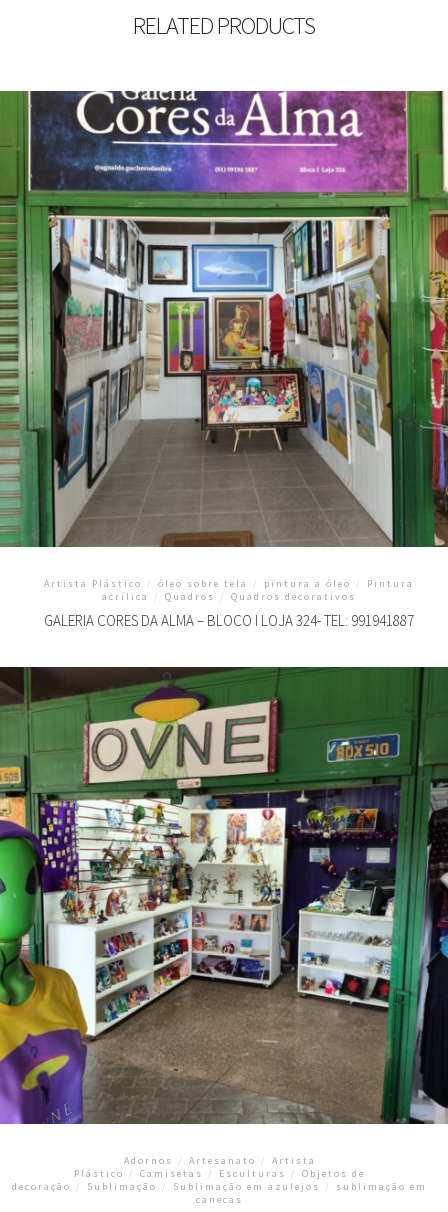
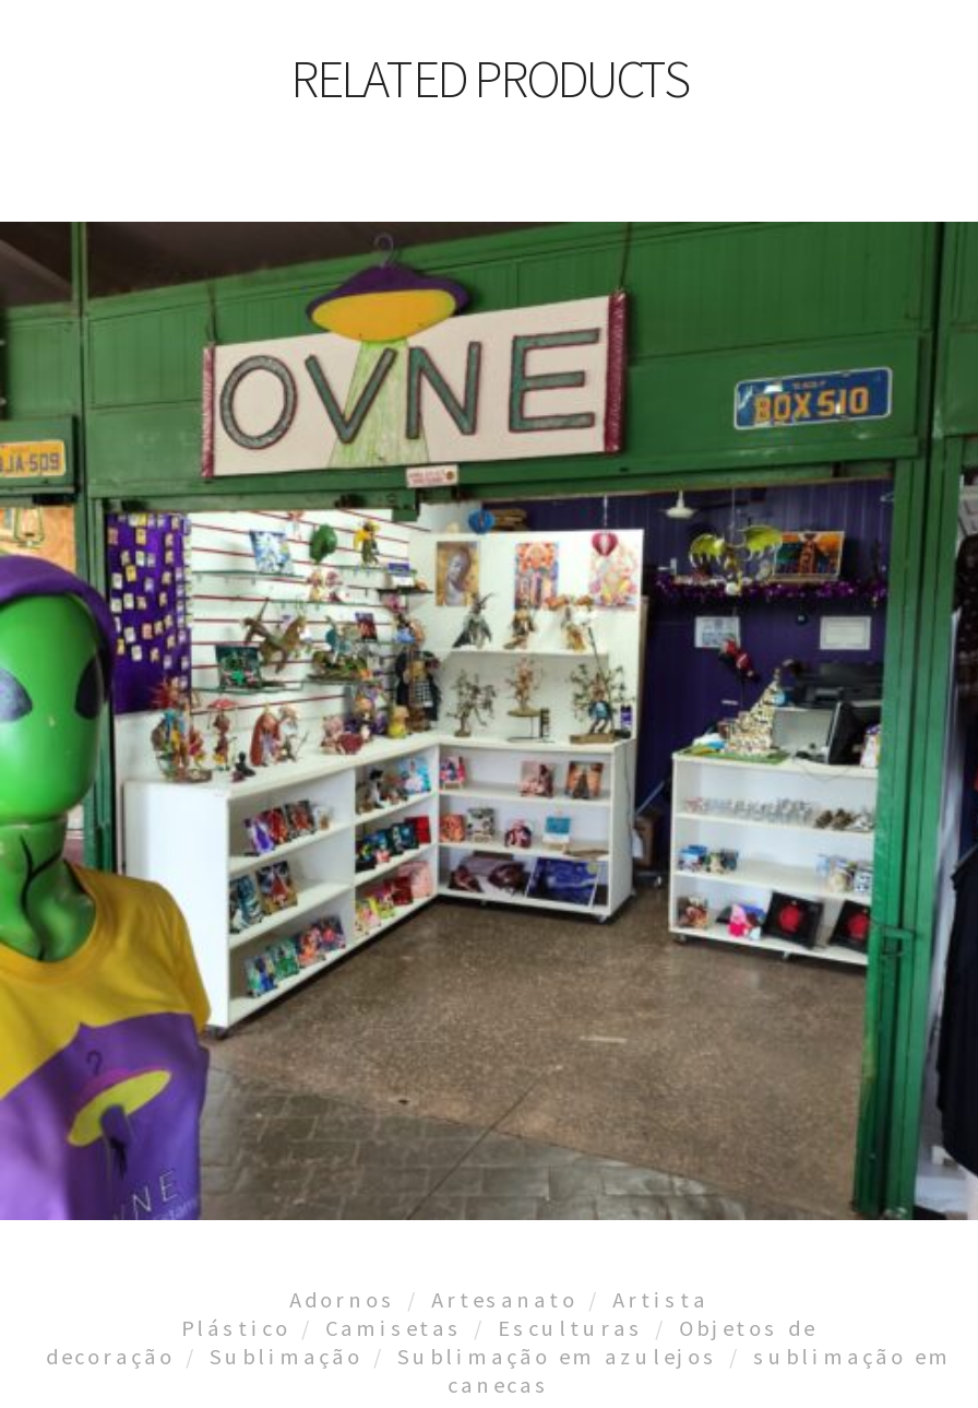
- [image]
- Artista Plástico / óleo sobre tela / pintura a óleo / Pintura
- acrílica / Quadros / Quadros decorativos
- GALERIA CORES DA ALMA – BLOCO I LOJA 324- TEL: 991941887

moved up: [image]
